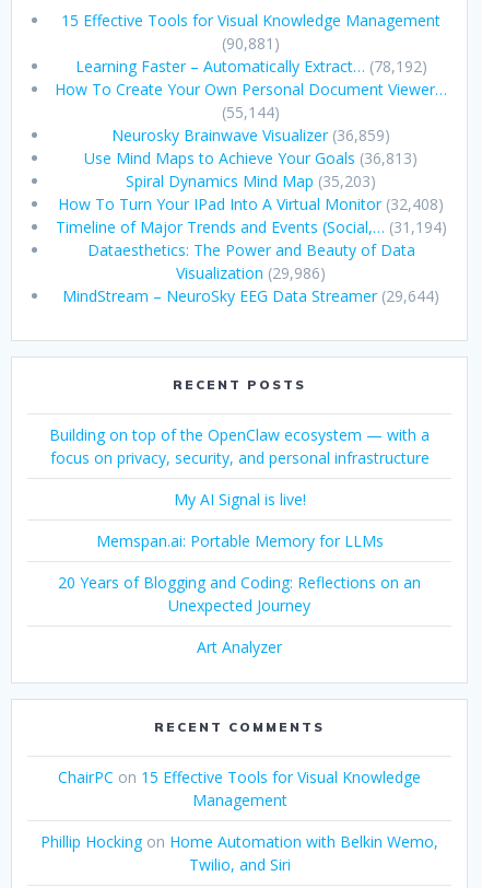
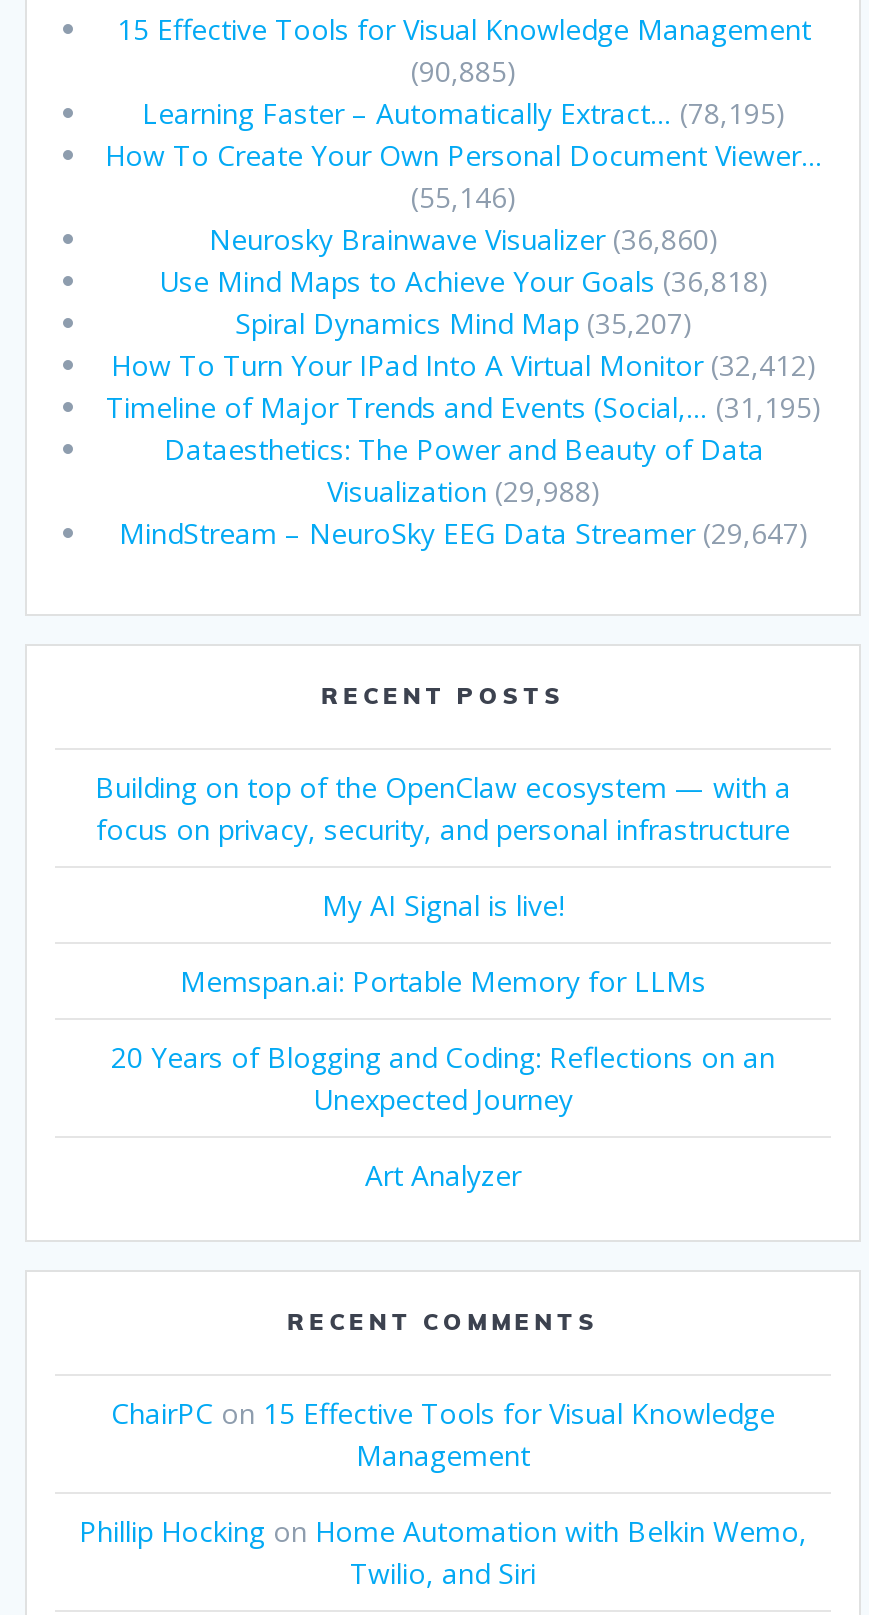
- (90,881)
+ (90,885)

- Learning Faster – Automatically Extract… (78,192)
+ Learning Faster – Automatically Extract… (78,195)

- (55,144)
+ (55,146)

- Neurosky Brainwave Visualizer (36,859)
+ Neurosky Brainwave Visualizer (36,860)

- Use Mind Maps to Achieve Your Goals (36,813)
+ Use Mind Maps to Achieve Your Goals (36,818)

- Spiral Dynamics Mind Map (35,203)
+ Spiral Dynamics Mind Map (35,207)

- How To Turn Your IPad Into A Virtual Monitor (32,408)
+ How To Turn Your IPad Into A Virtual Monitor (32,412)

- Timeline of Major Trends and Events (Social,… (31,194)
+ Timeline of Major Trends and Events (Social,… (31,195)

- Visualization (29,986)
+ Visualization (29,988)

- MindStream – NeuroSky EEG Data Streamer (29,644)
+ MindStream – NeuroSky EEG Data Streamer (29,647)
